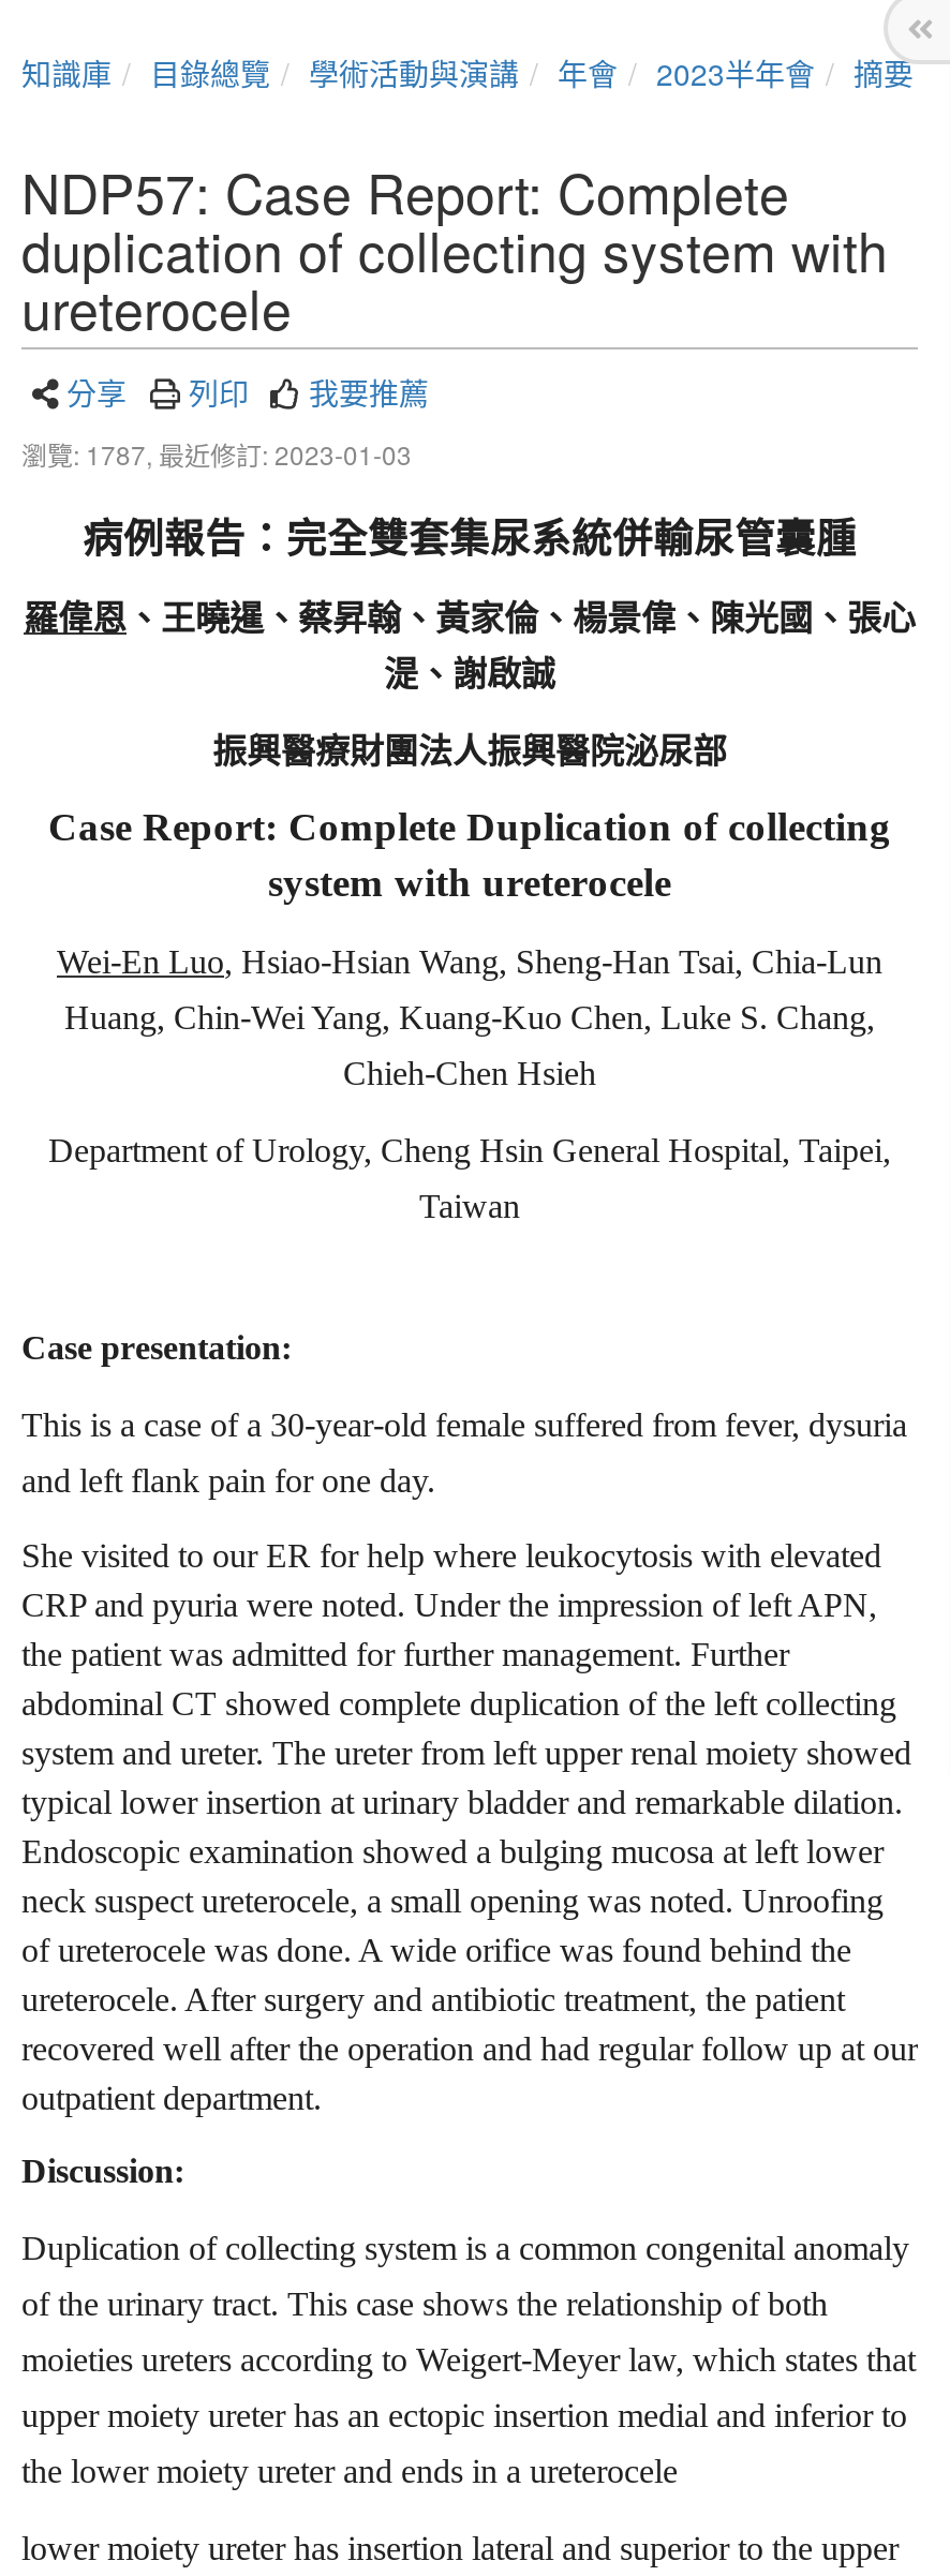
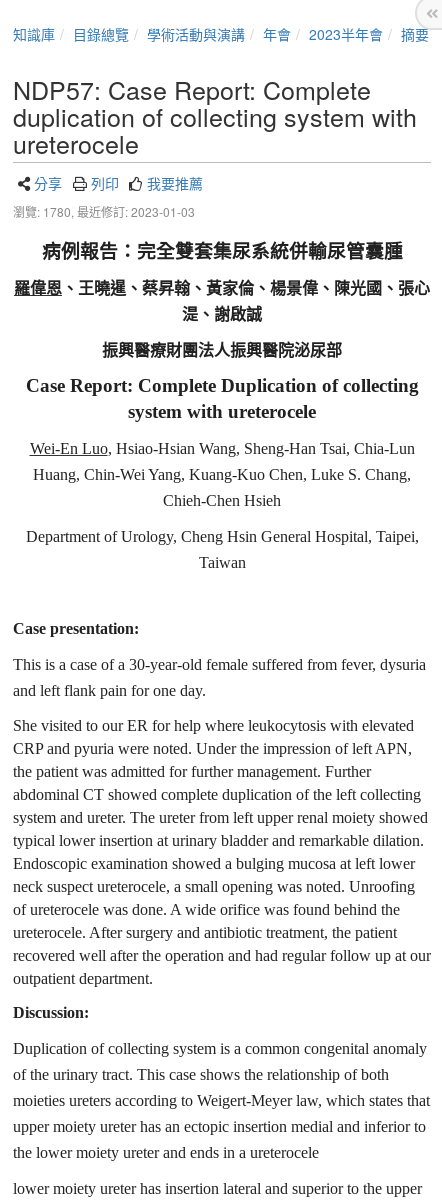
- 瀏覽: 1787,最近修訂: 2023-01-03
+ 瀏覽: 1780,最近修訂: 2023-01-03
